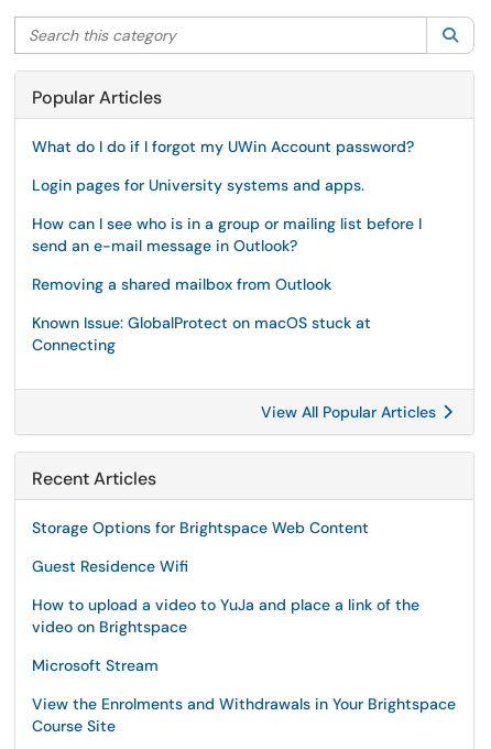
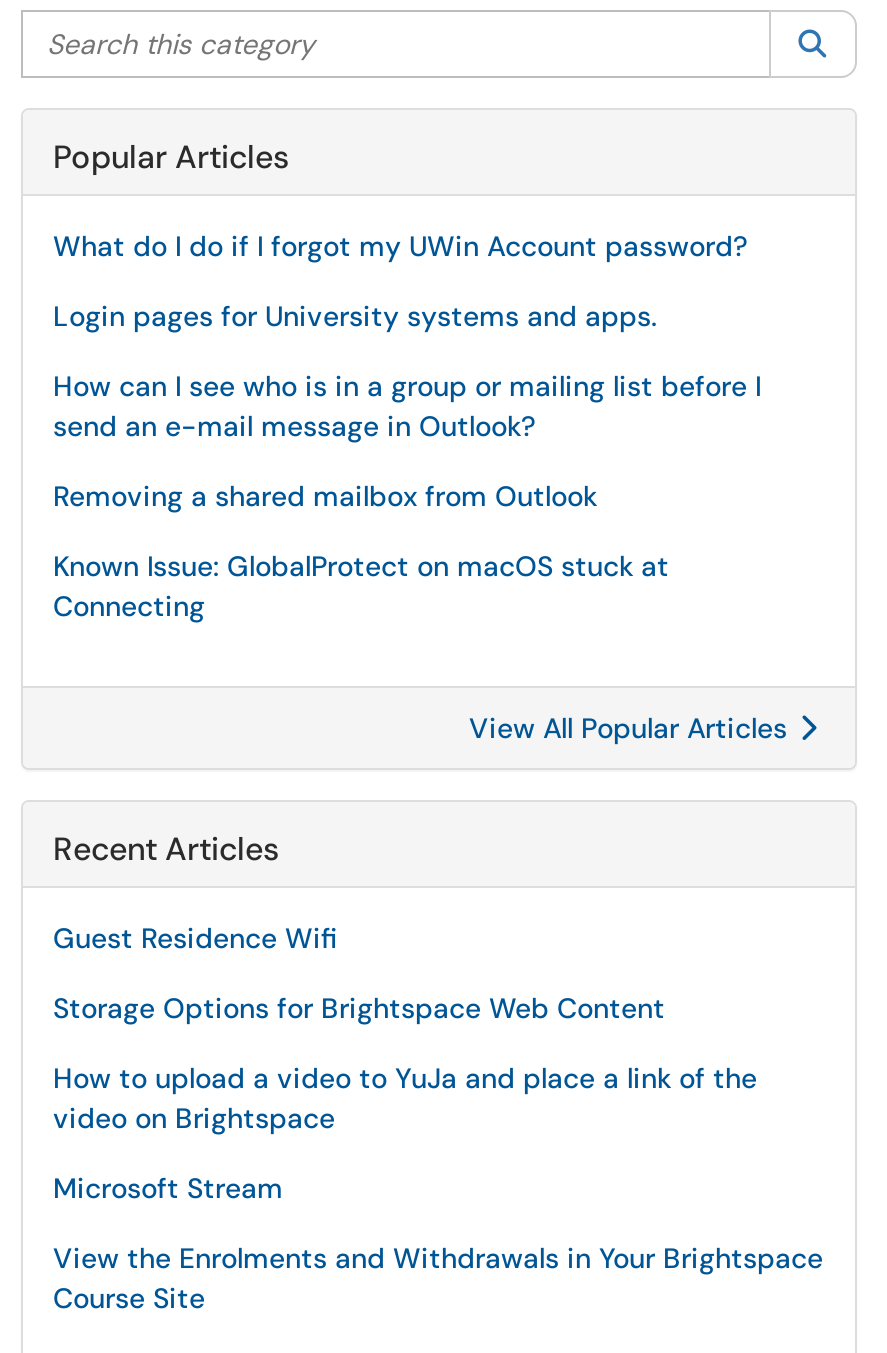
moved down: Storage Options for Brightspace Web Content

moved up: Guest Residence Wifi
